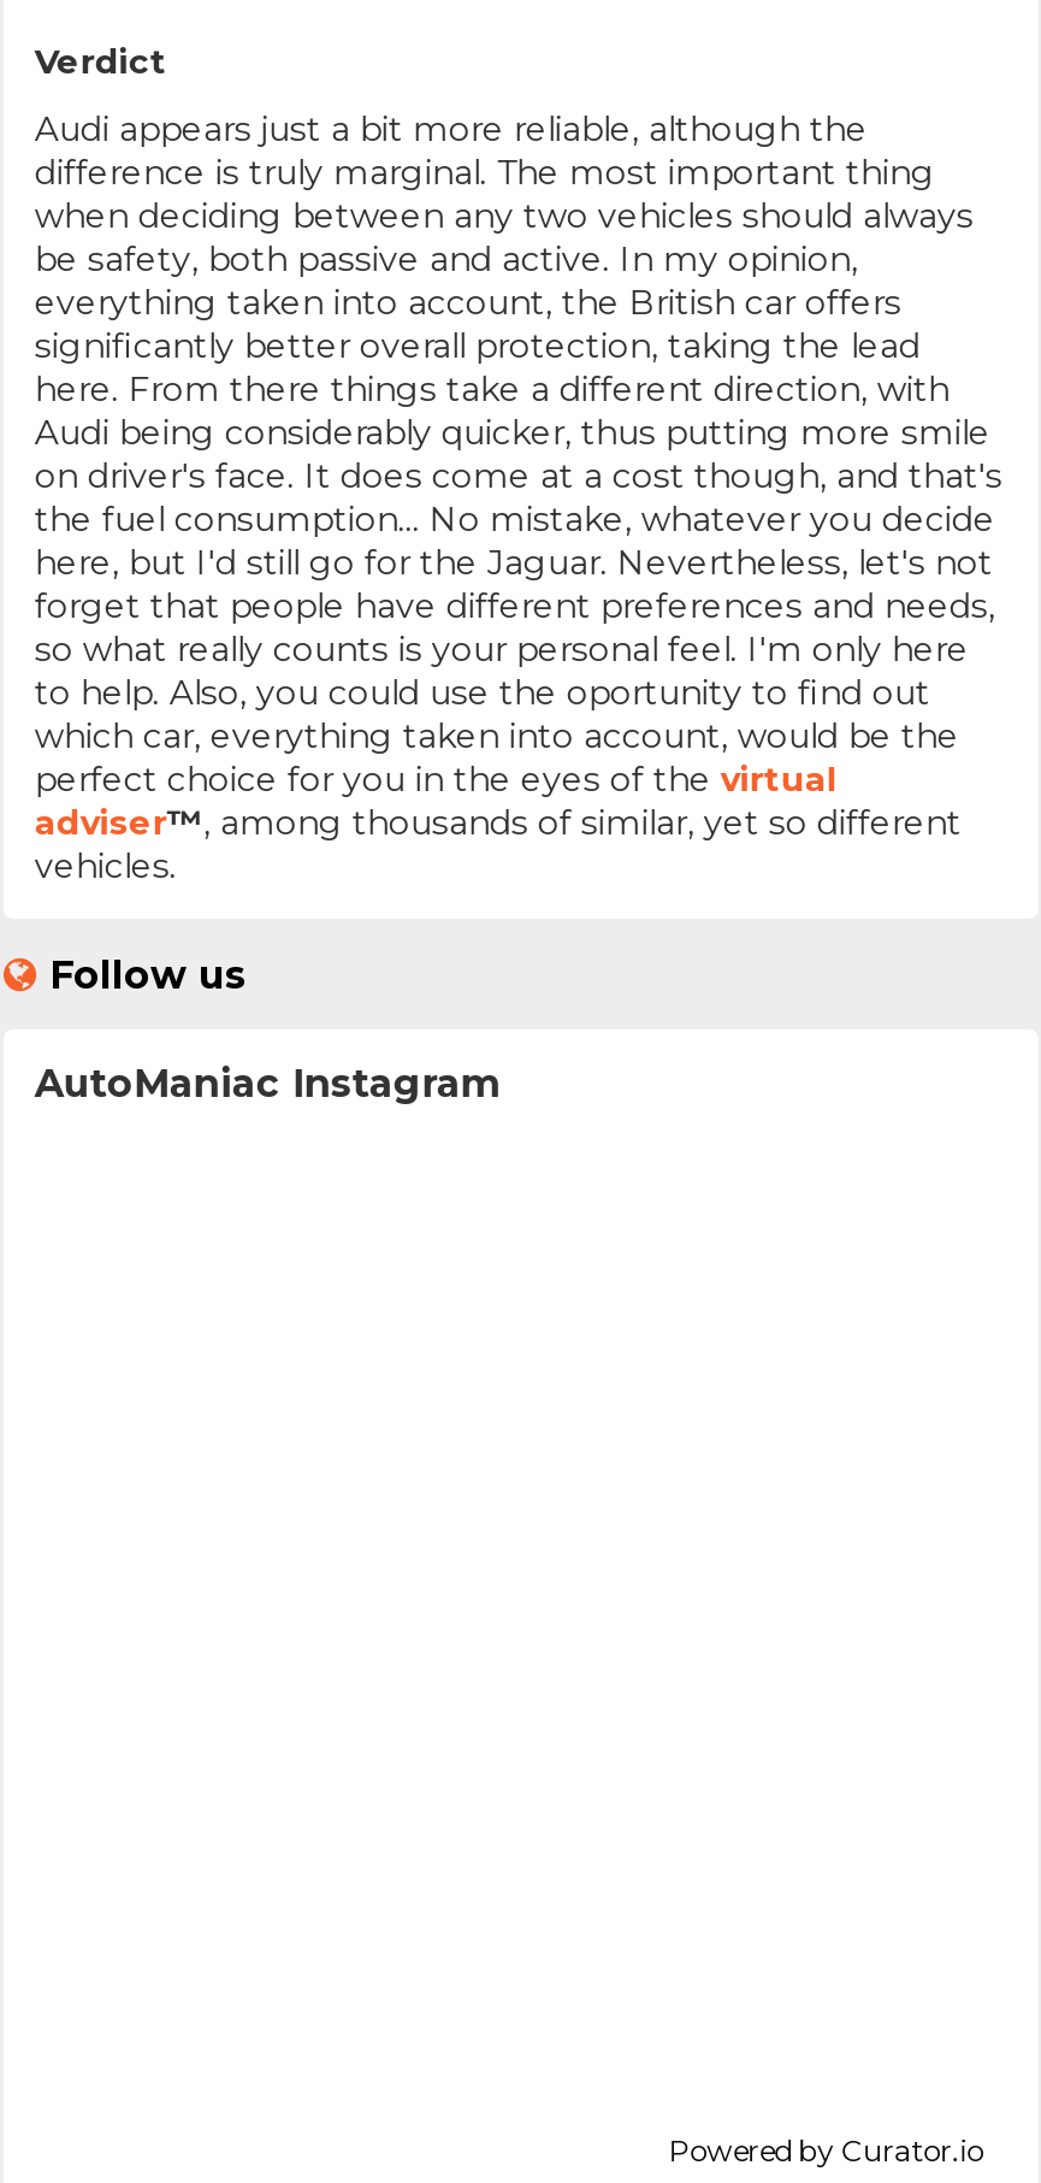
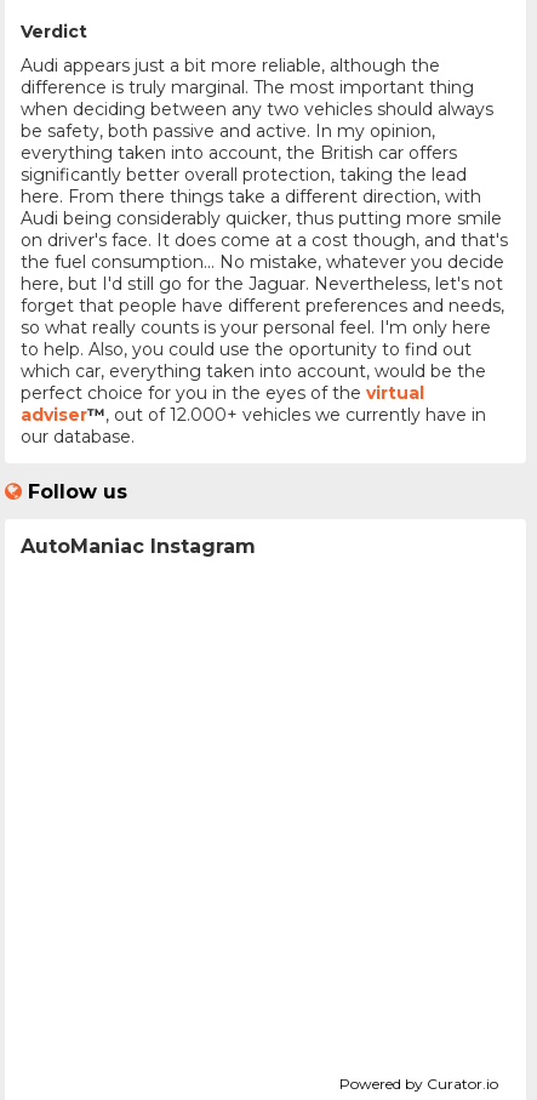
- adviser™, among thousands of similar, yet so different
- vehicles.
+ adviser™, out of 12.000+ vehicles we currently have in
+ our database.
